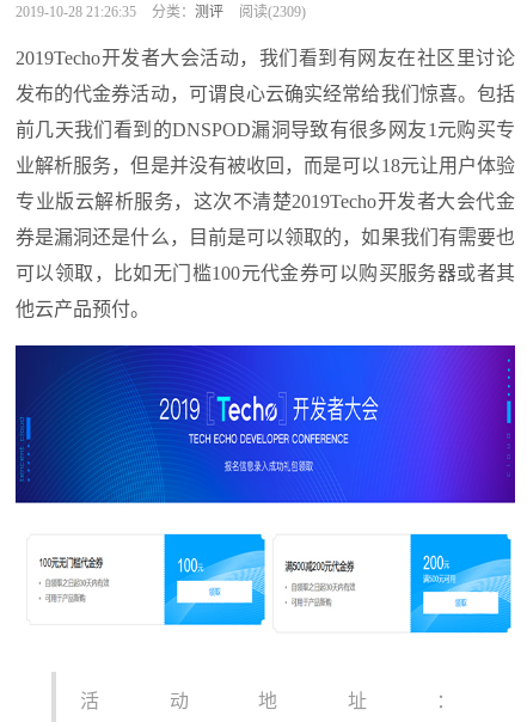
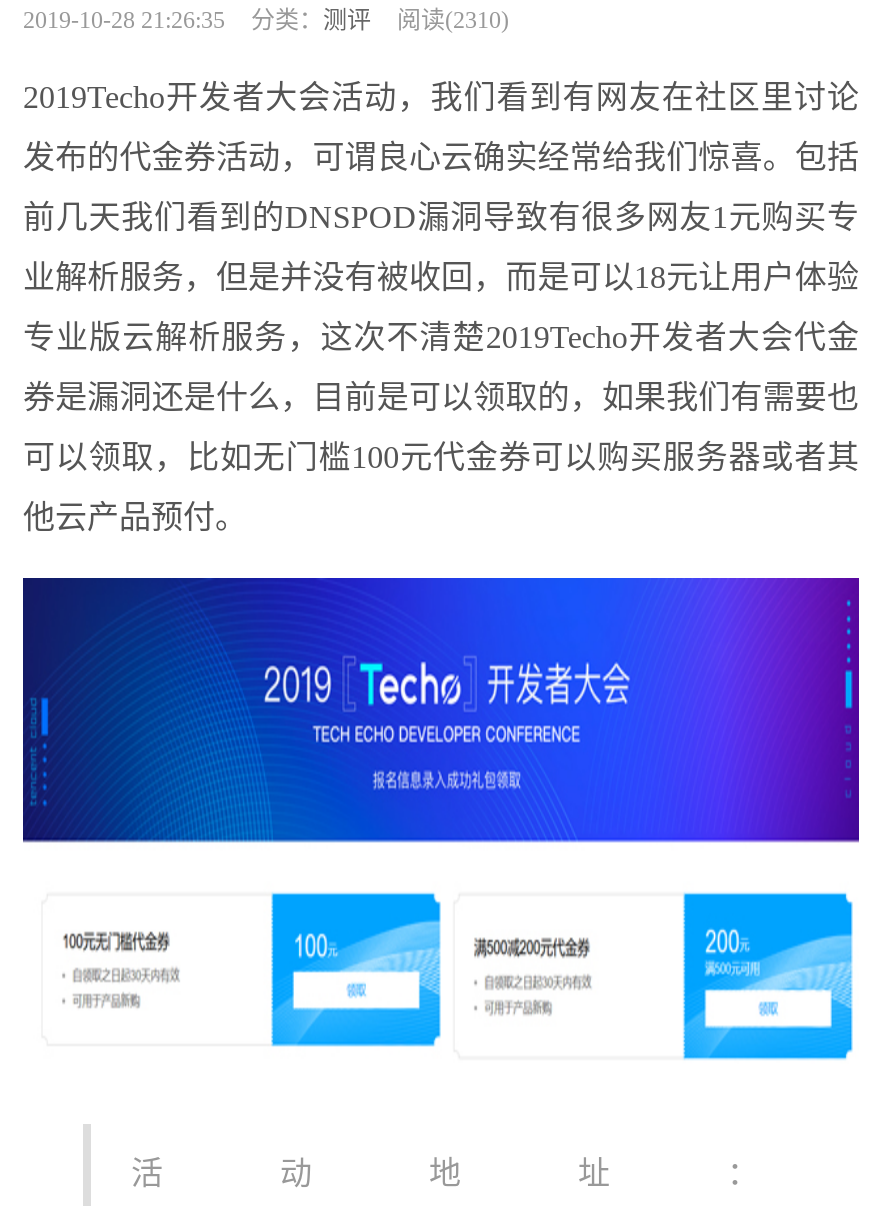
- 2019-10-28 21:26:35 分类：测评 阅读(2309)
+ 2019-10-28 21:26:35 分类：测评 阅读(2310)
